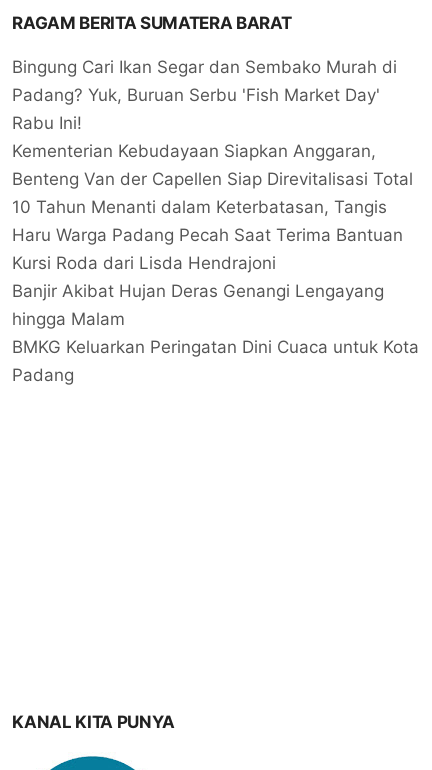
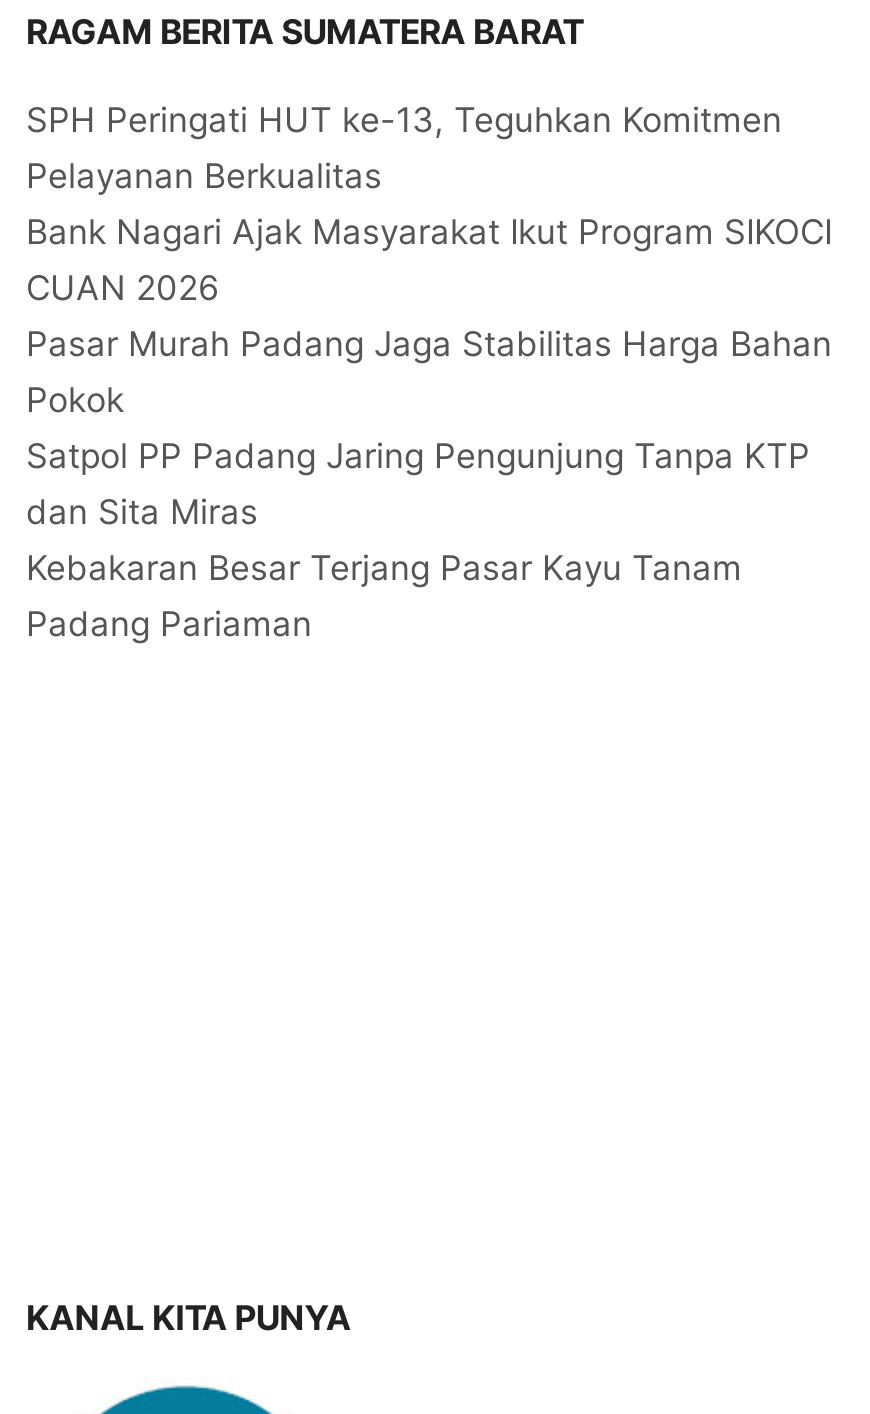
- Bingung Cari Ikan Segar dan Sembako Murah di
- Padang? Yuk, Buruan Serbu 'Fish Market Day'
- Rabu Ini!
- Kementerian Kebudayaan Siapkan Anggaran,
- Benteng Van der Capellen Siap Direvitalisasi Total
- 10 Tahun Menanti dalam Keterbatasan, Tangis
- Haru Warga Padang Pecah Saat Terima Bantuan
- Kursi Roda dari Lisda Hendrajoni
- Banjir Akibat Hujan Deras Genangi Lengayang
- hingga Malam
- BMKG Keluarkan Peringatan Dini Cuaca untuk Kota
- Padang
+ SPH Peringati HUT ke-13, Teguhkan Komitmen
+ Pelayanan Berkualitas
+ Bank Nagari Ajak Masyarakat Ikut Program SIKOCI
+ CUAN 2026
+ Pasar Murah Padang Jaga Stabilitas Harga Bahan
+ Pokok
+ Satpol PP Padang Jaring Pengunjung Tanpa KTP
+ dan Sita Miras
+ Kebakaran Besar Terjang Pasar Kayu Tanam
+ Padang Pariaman
